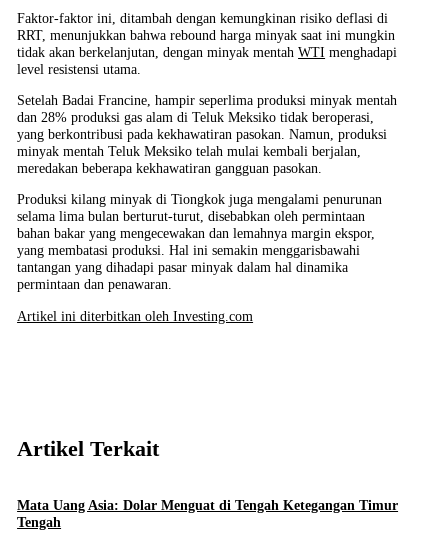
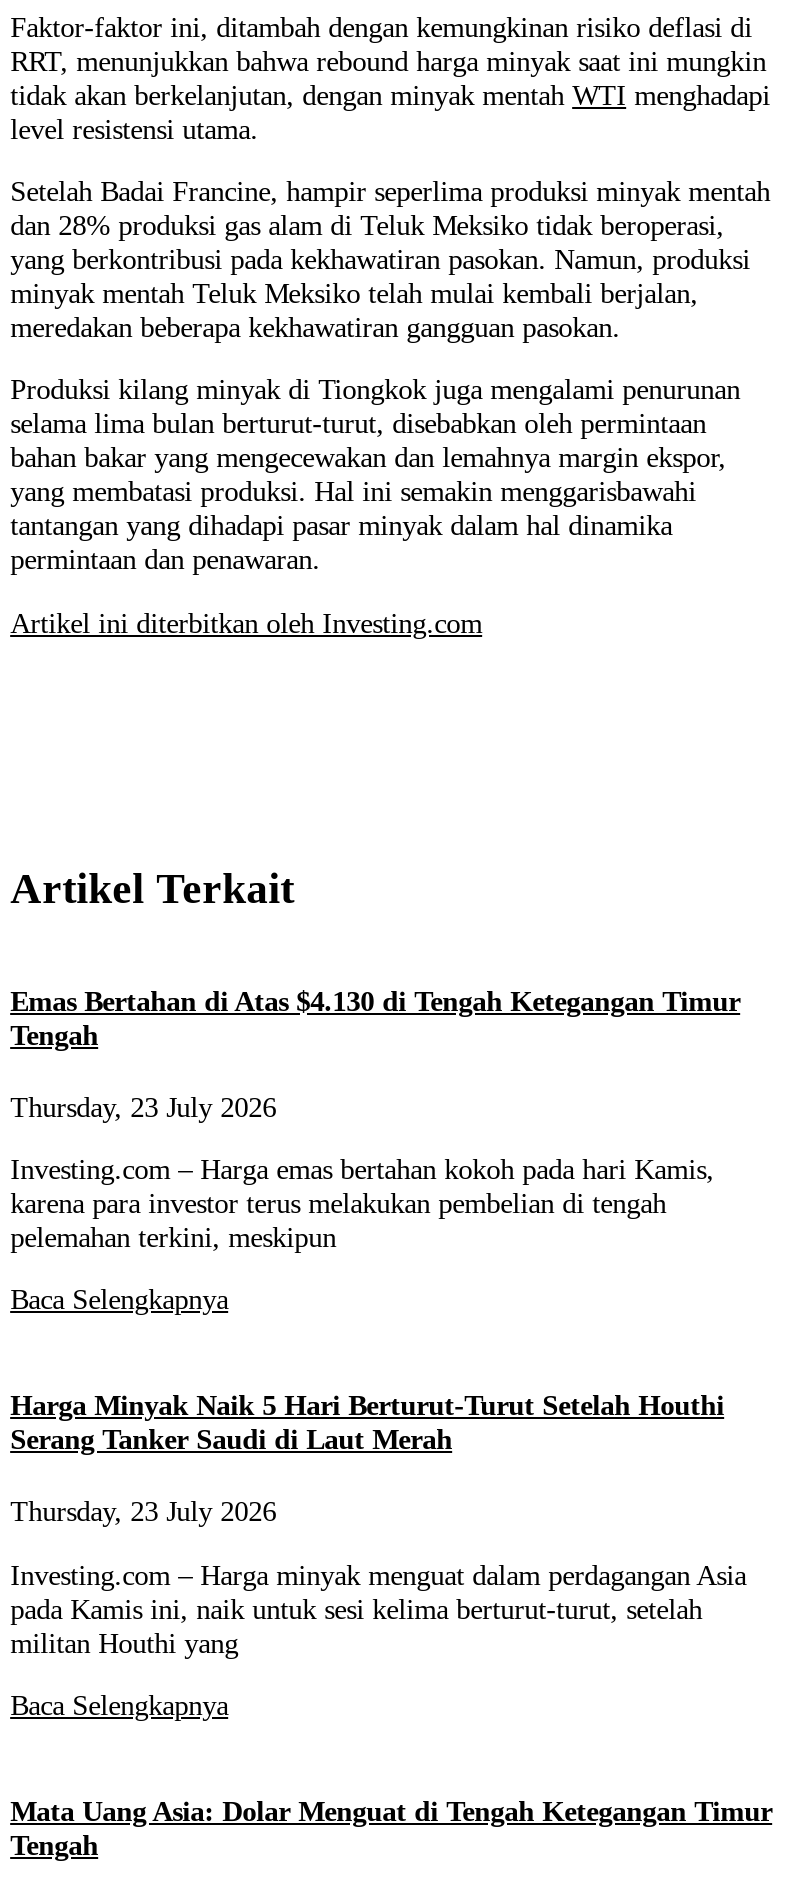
+ Emas Bertahan di Atas $4.130 di Tengah Ketegangan Timur
+ Tengah
+ Thursday, 23 July 2026
+ Investing.com – Harga emas bertahan kokoh pada hari Kamis,
+ karena para investor terus melakukan pembelian di tengah
+ pelemahan terkini, meskipun
+ Baca Selengkapnya
+ Harga Minyak Naik 5 Hari Berturut-Turut Setelah Houthi
+ Serang Tanker Saudi di Laut Merah
+ Thursday, 23 July 2026
+ Investing.com – Harga minyak menguat dalam perdagangan Asia
+ pada Kamis ini, naik untuk sesi kelima berturut-turut, setelah
+ militan Houthi yang
+ Baca Selengkapnya
